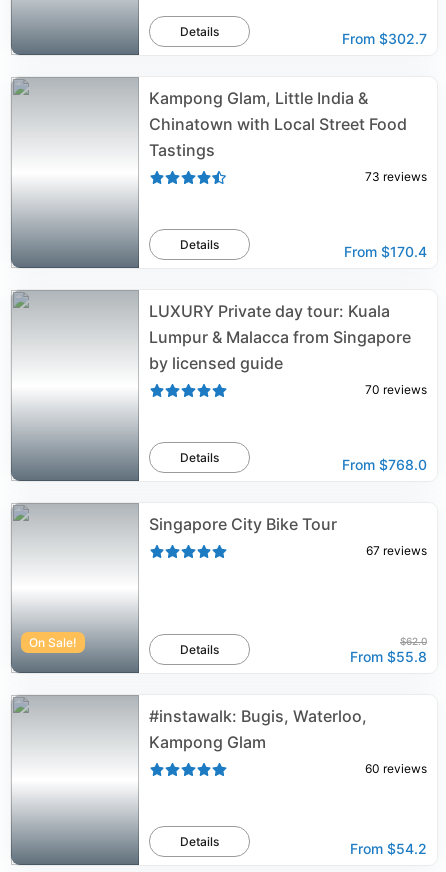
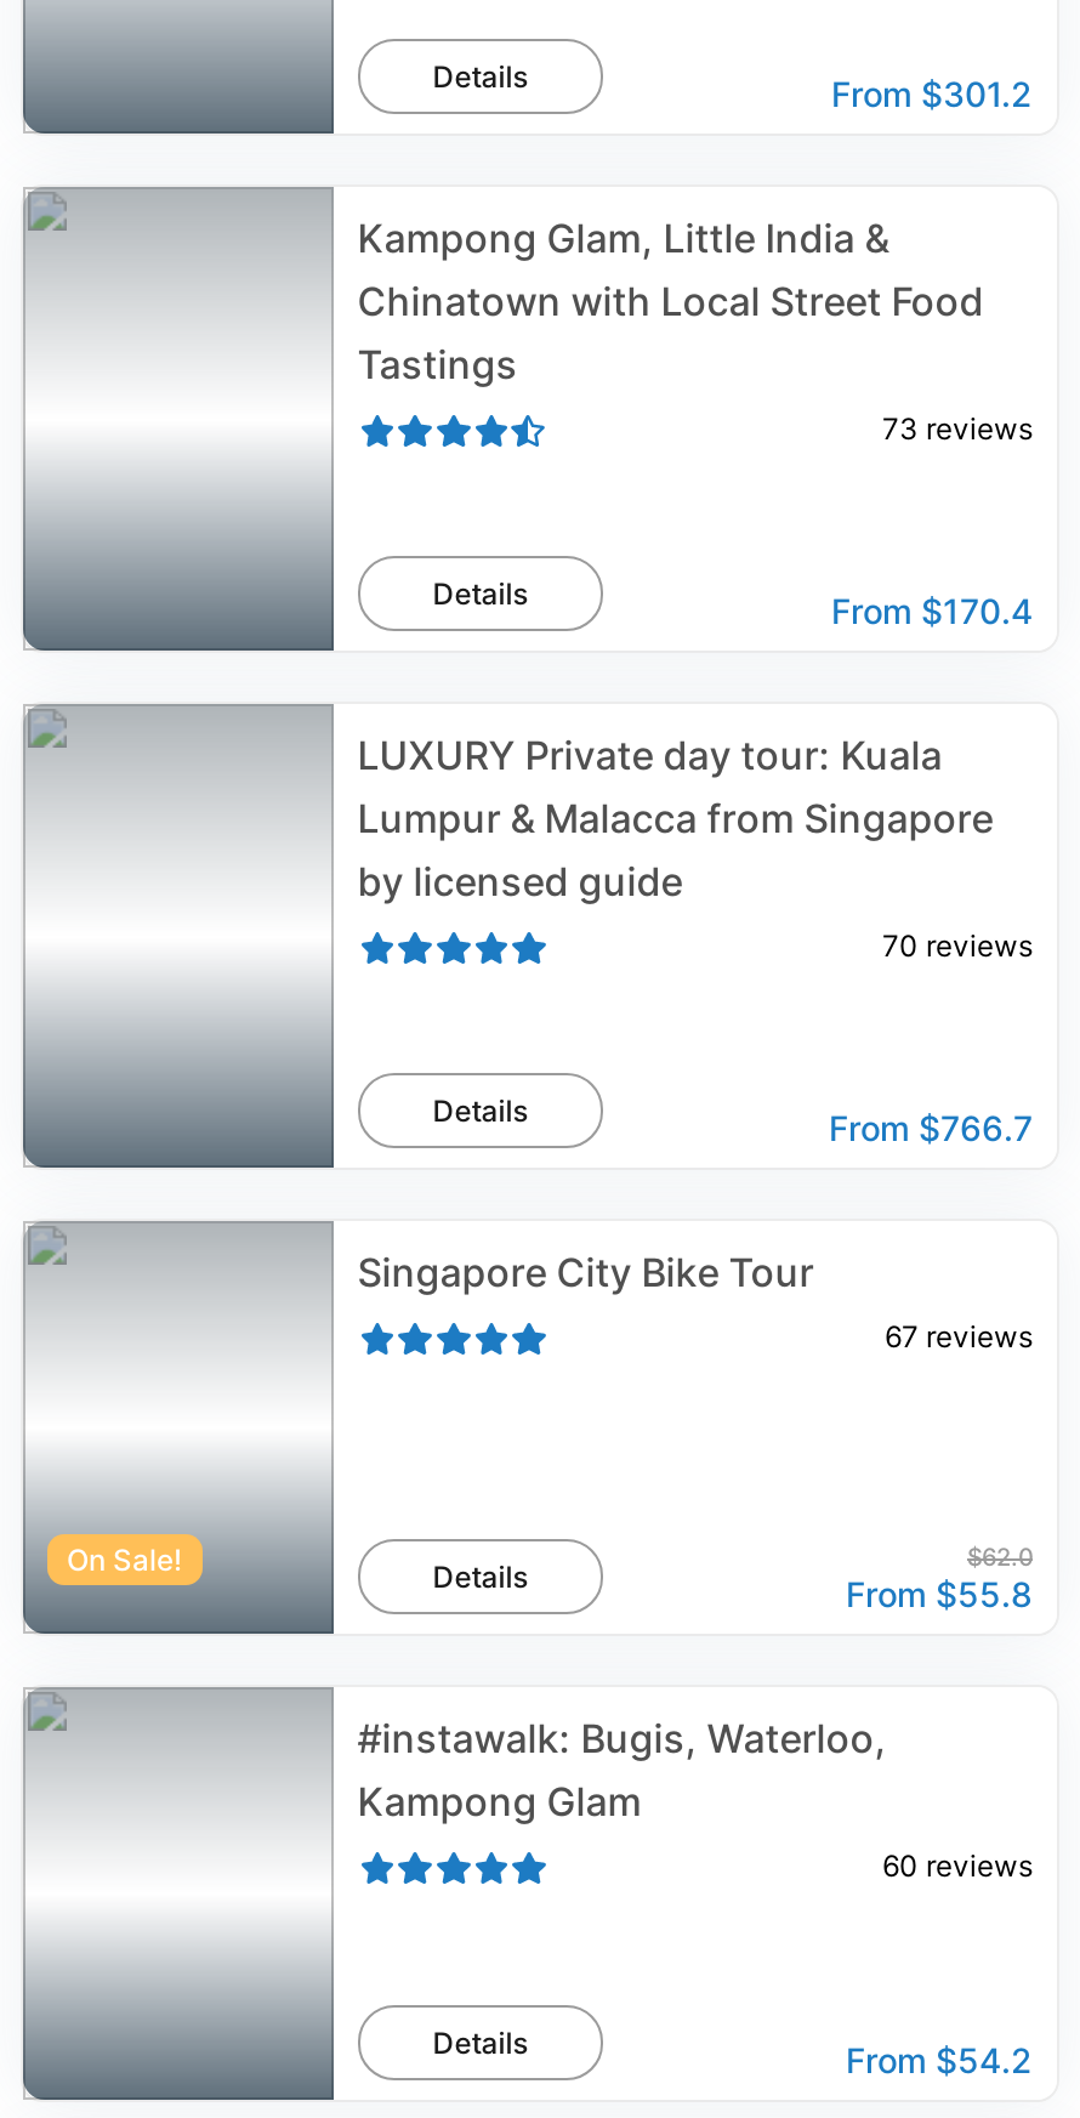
- From $302.7
+ From $301.2

- From $768.0
+ From $766.7
